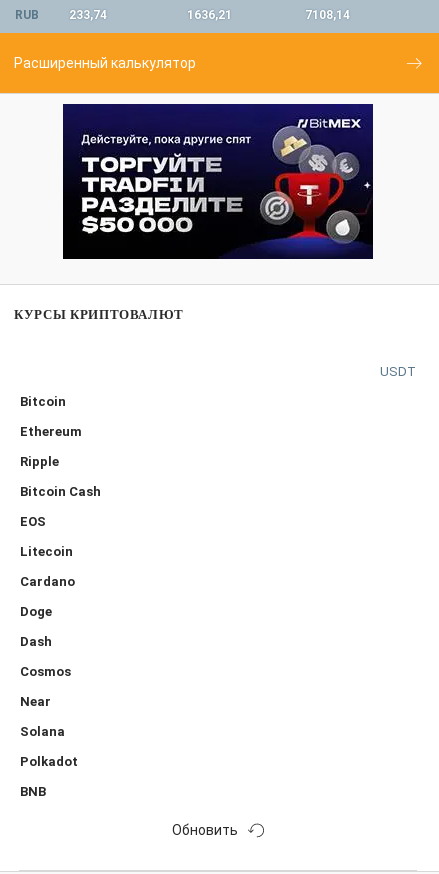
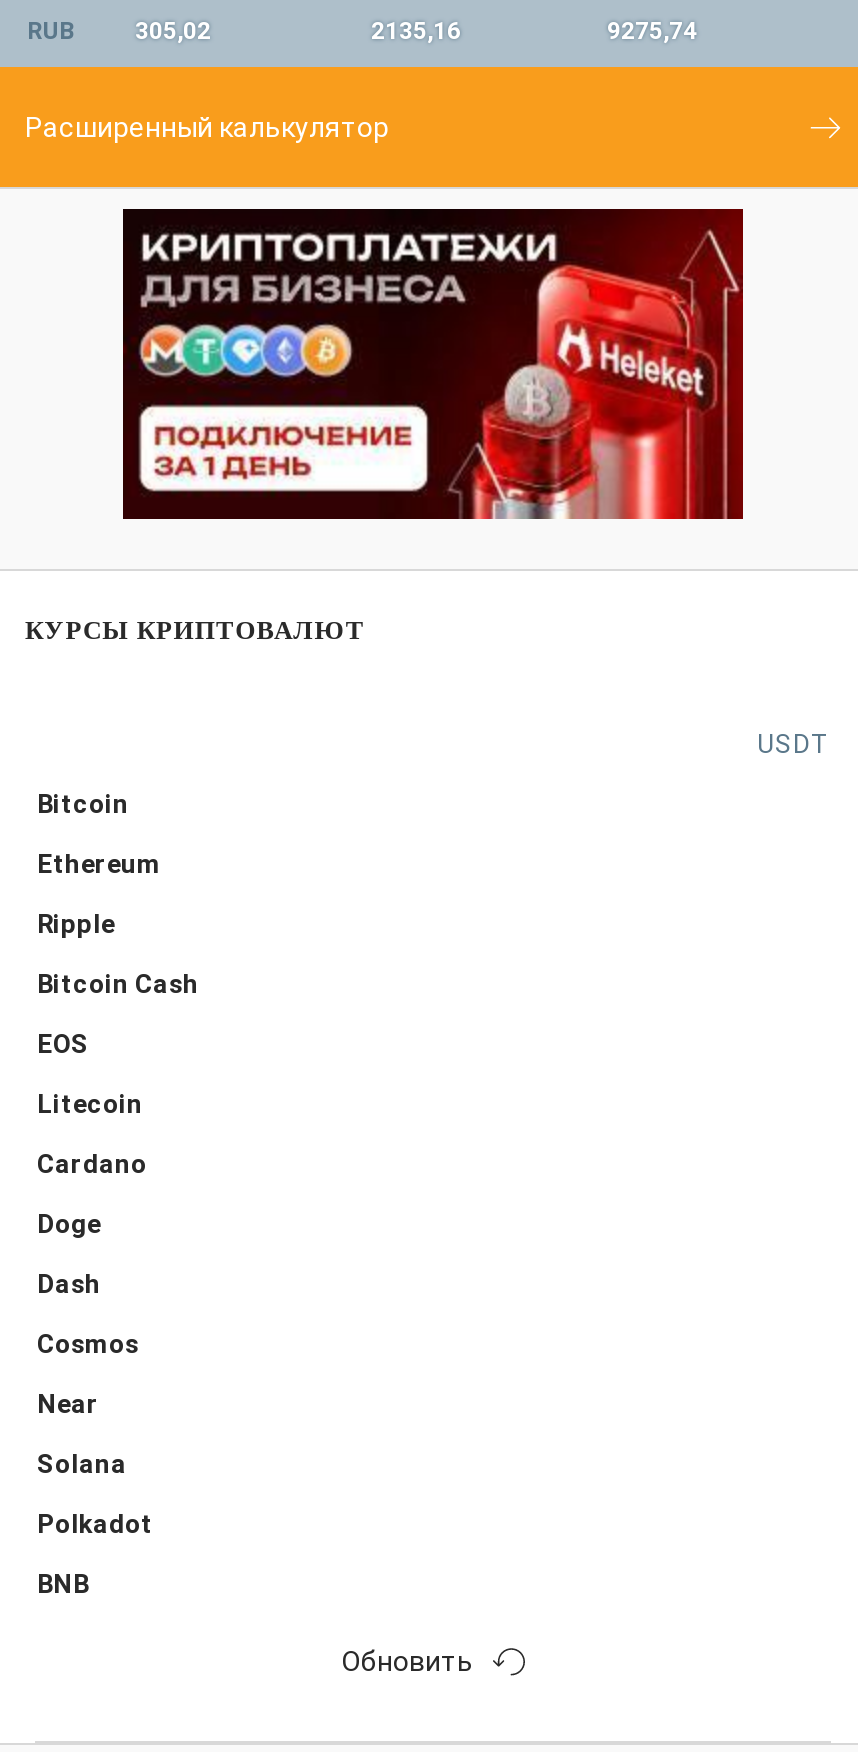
- 233,74
+ 305,02

- 1636,21
+ 2135,16

- 7108,14
+ 9275,74

- [image]
+ [image]
